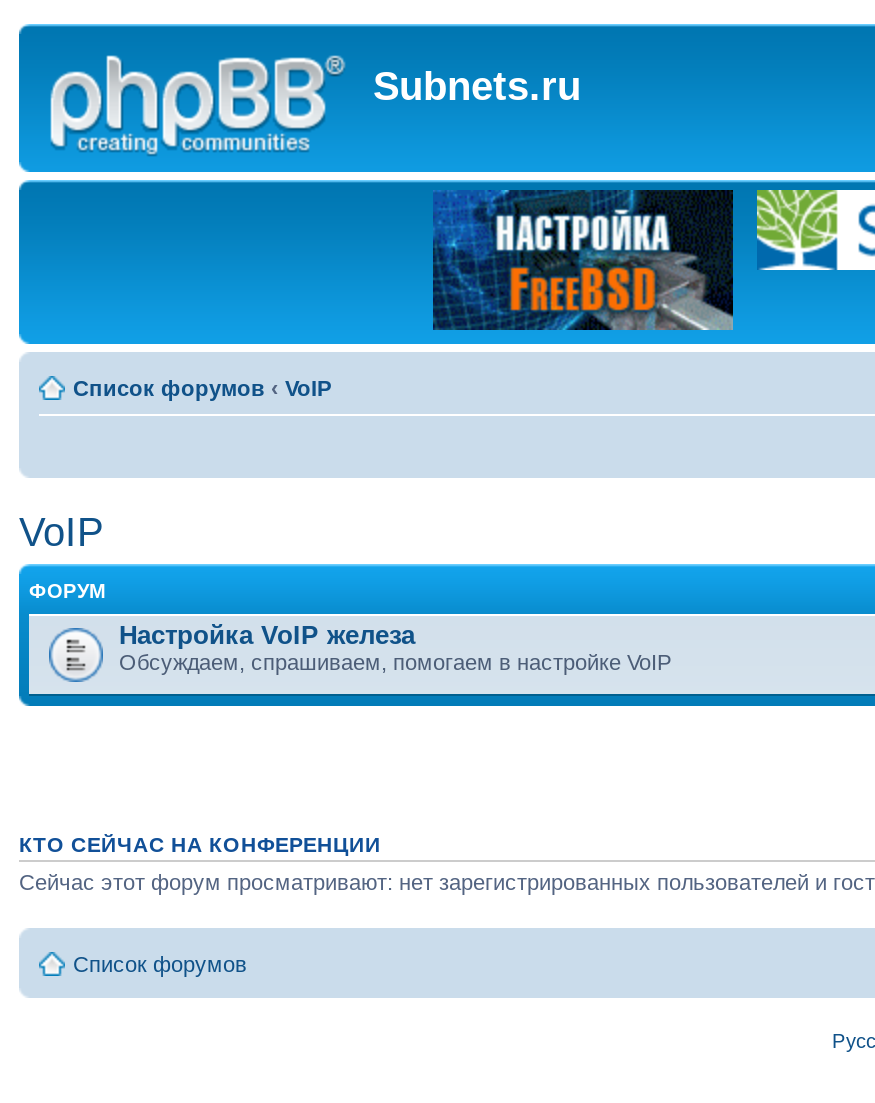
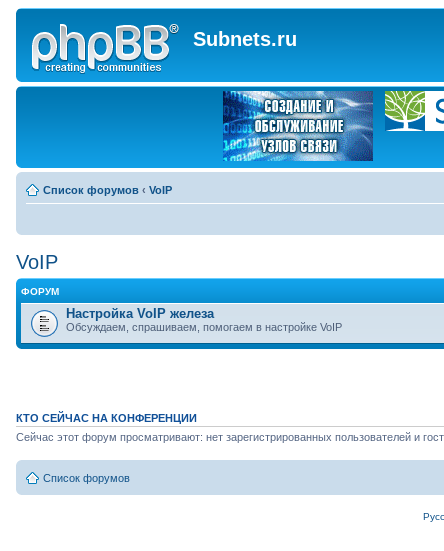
- [image]
+ [image]
